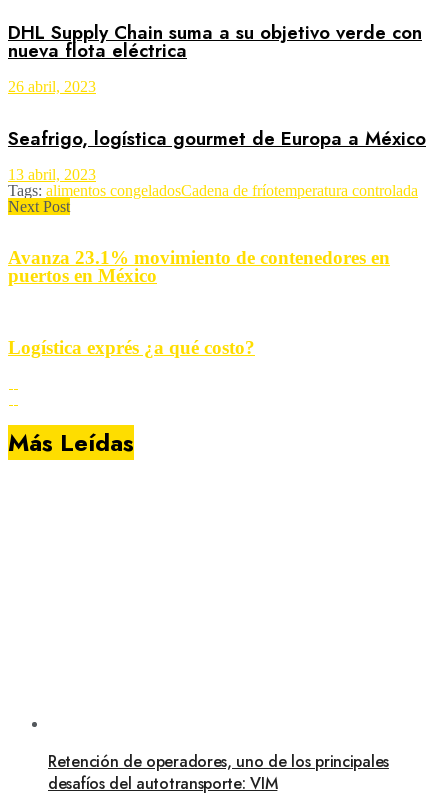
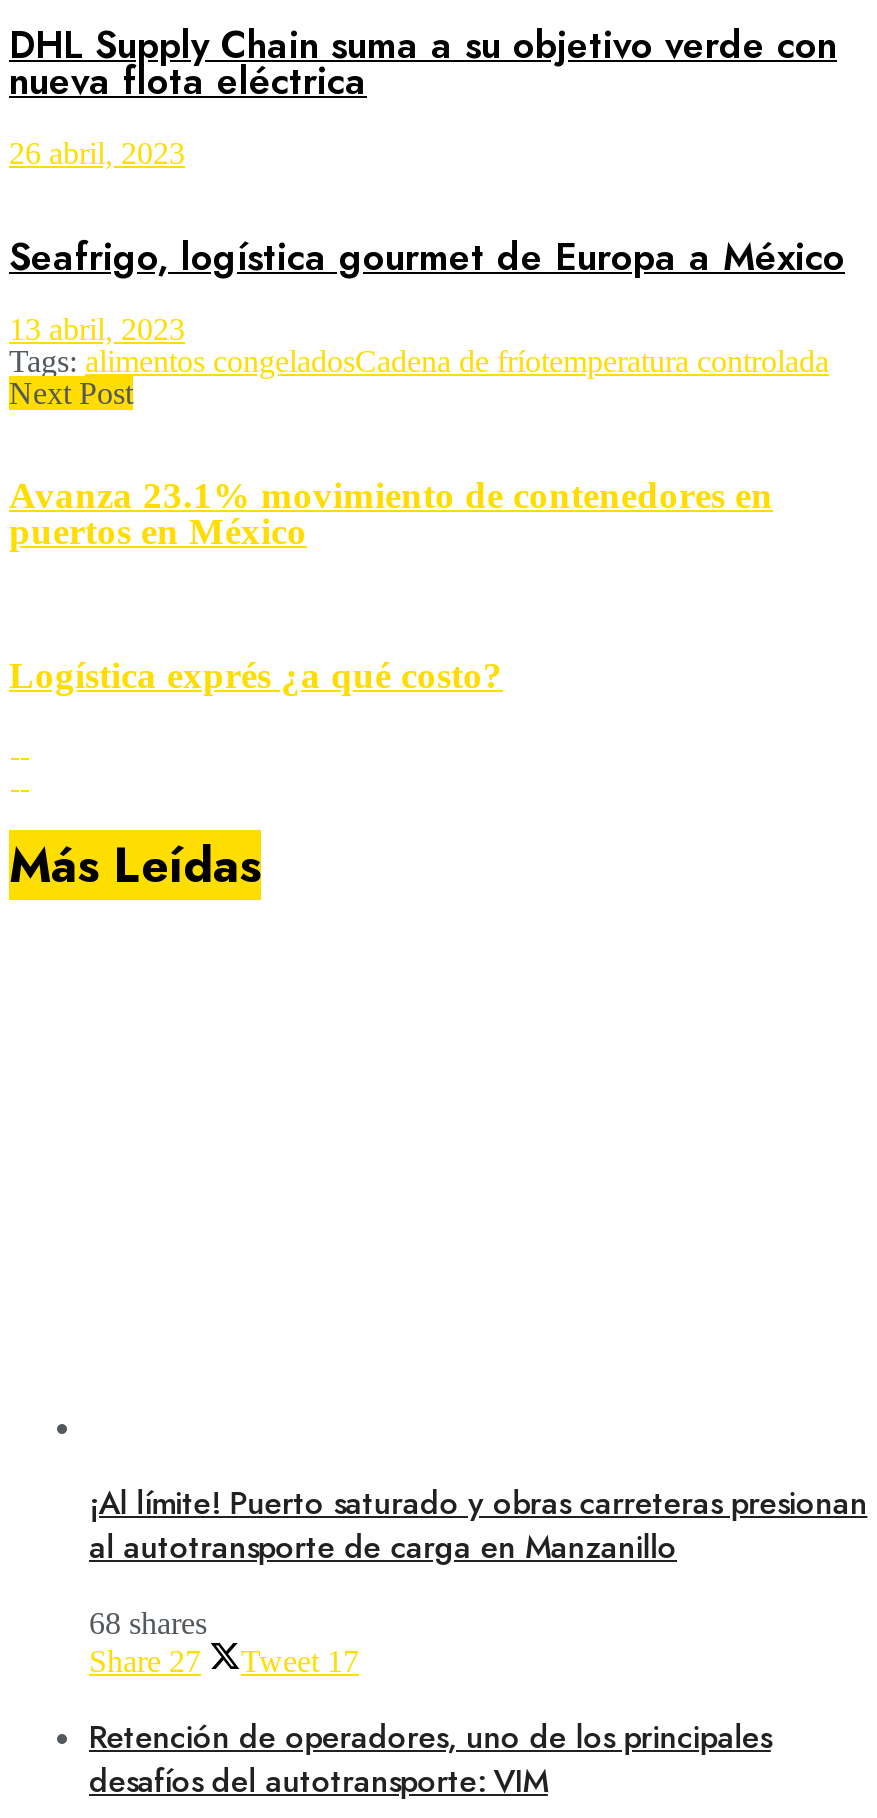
+ ¡Al límite! Puerto saturado y obras carreteras presionan
+ al autotransporte de carga en Manzanillo
+ 68 shares
+ Share 27
+ Tweet 17
